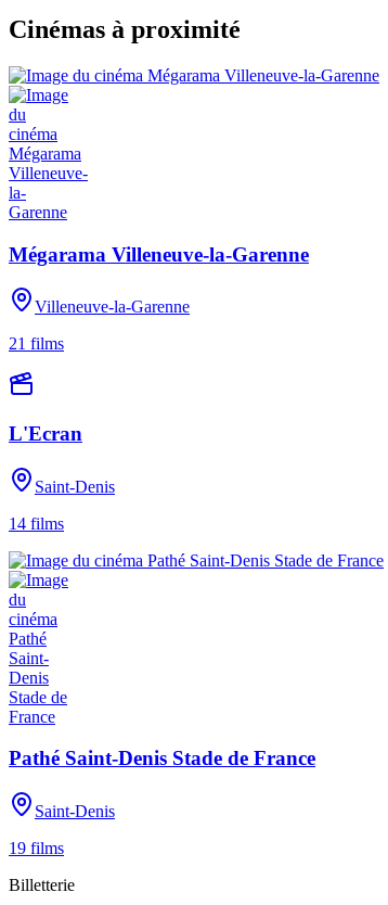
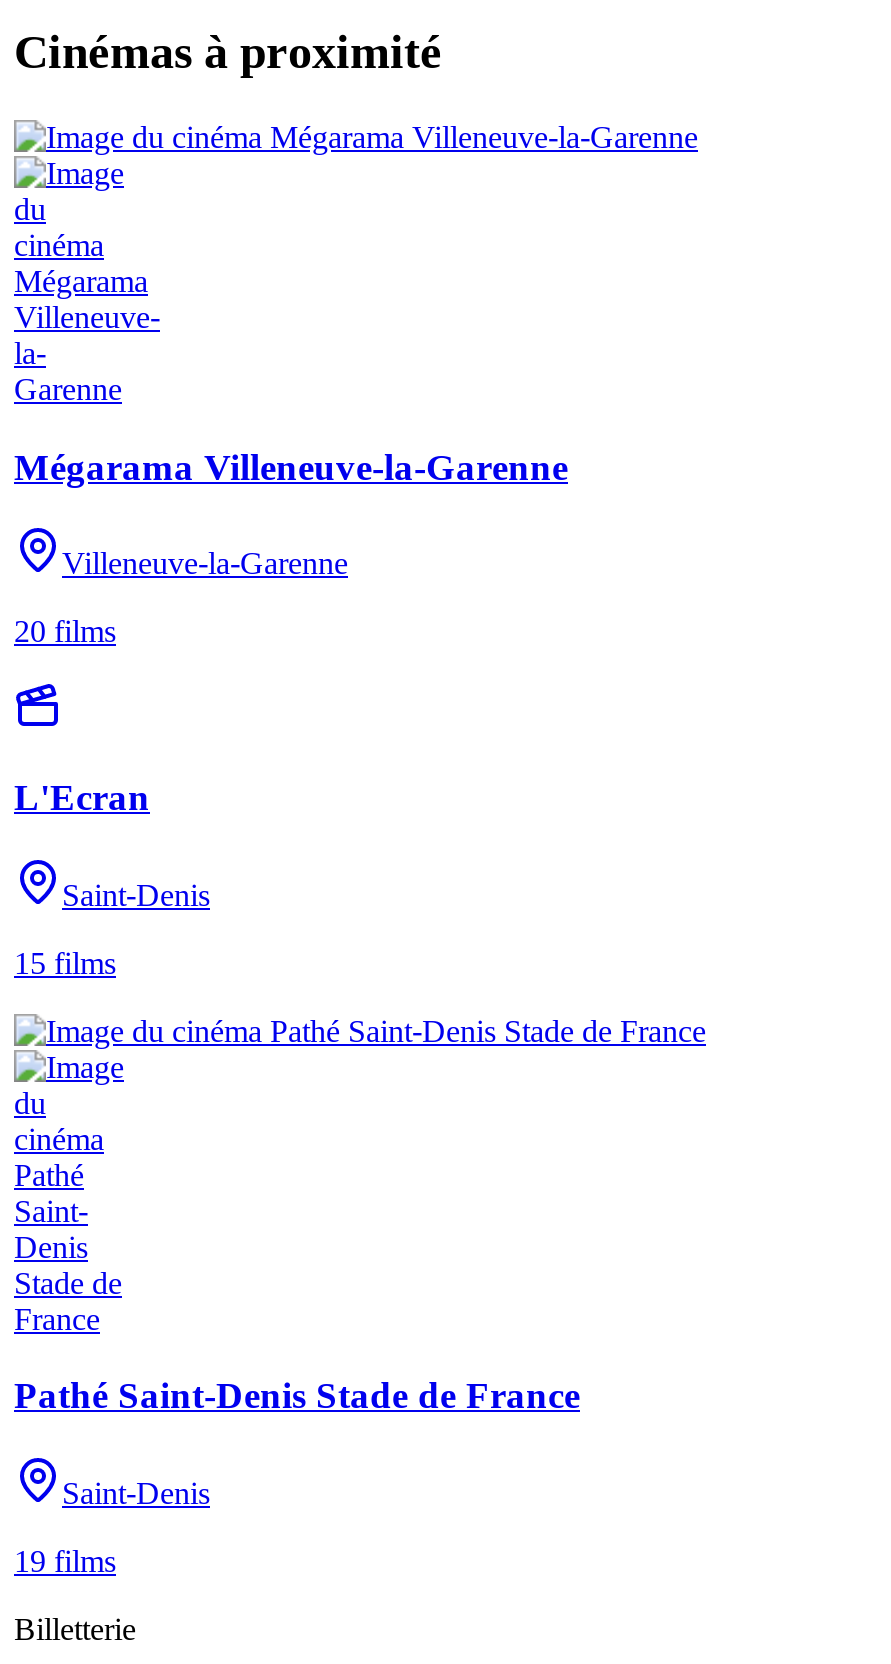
- 21 films
+ 20 films

- 14 films
+ 15 films
